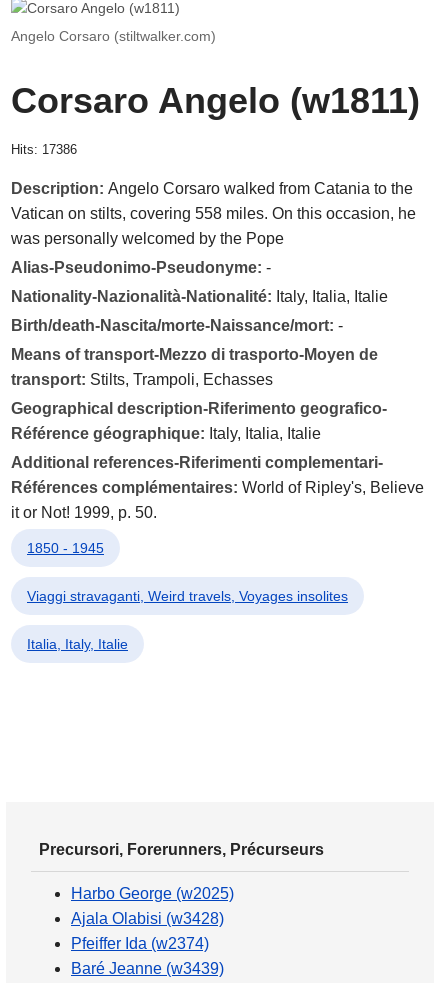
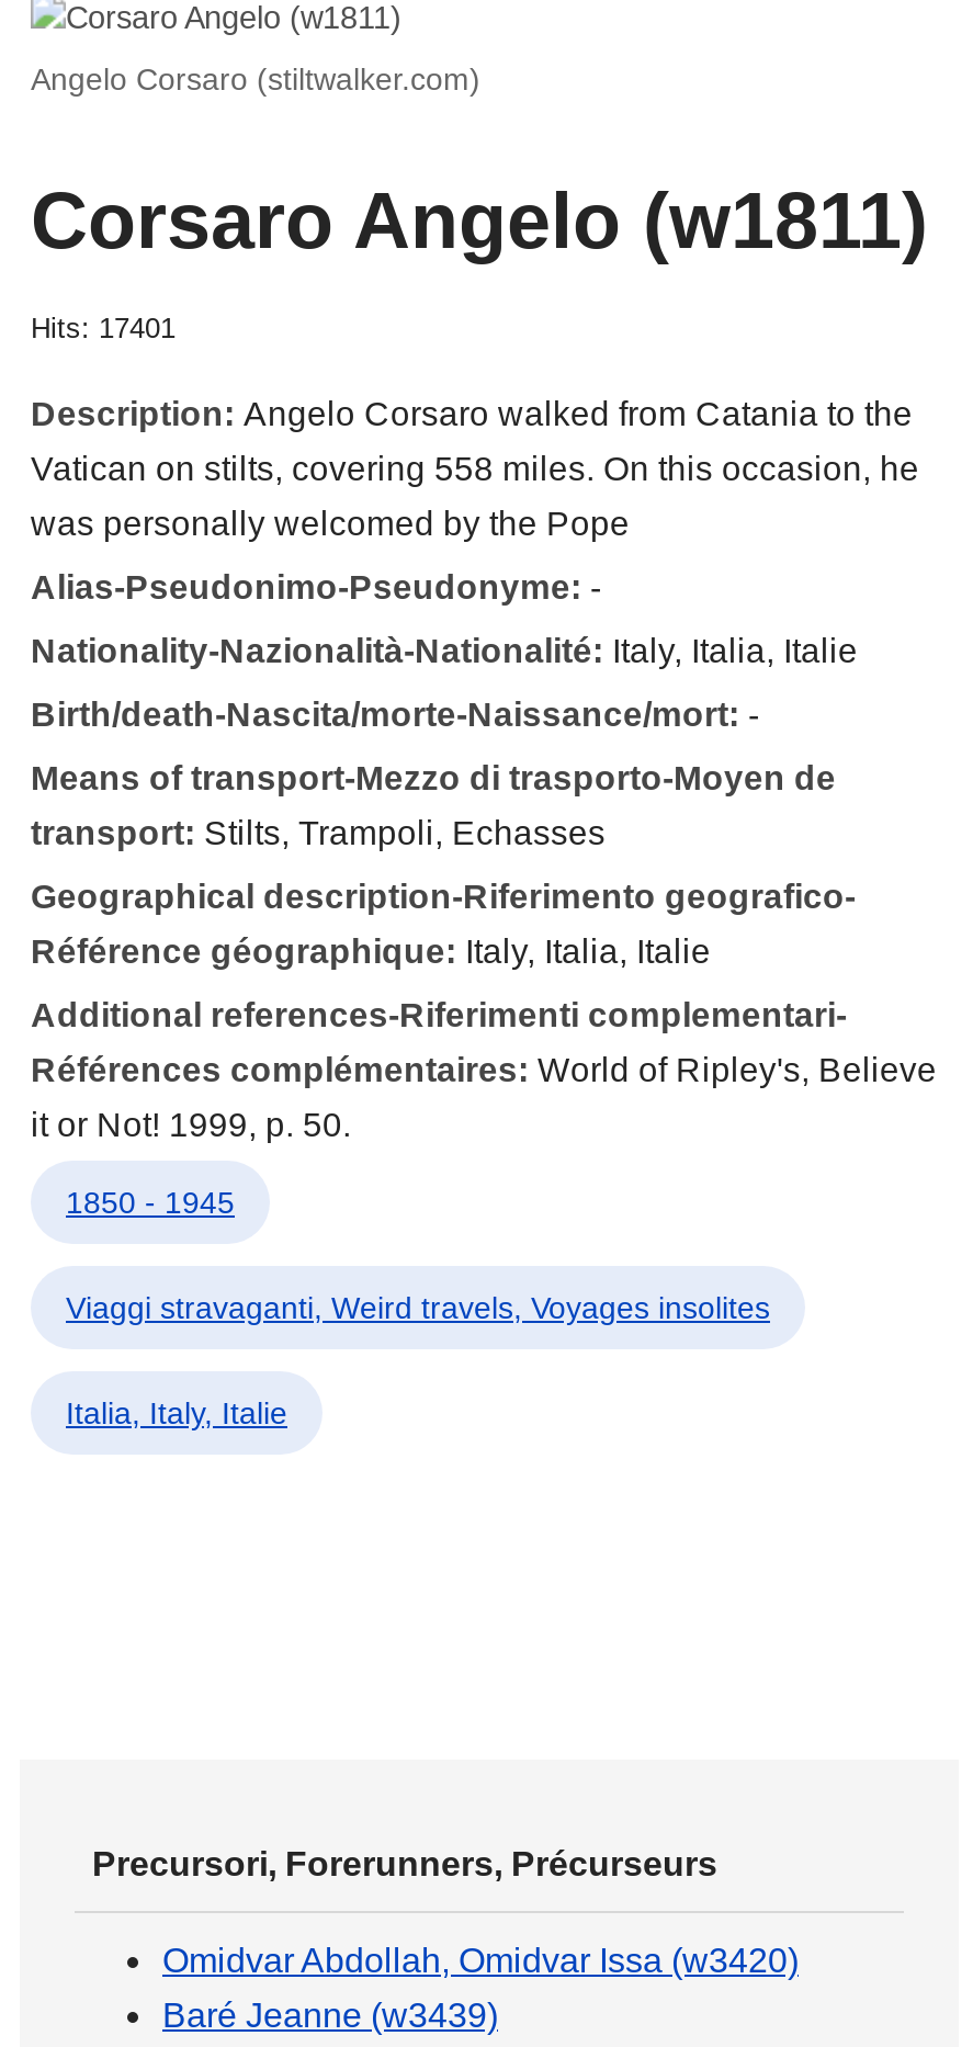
- Hits: 17386
+ Hits: 17401

- Harbo George (w2025)
- Ajala Olabisi (w3428)
- Pfeiffer Ida (w2374)
+ Omidvar Abdollah, Omidvar Issa (w3420)
